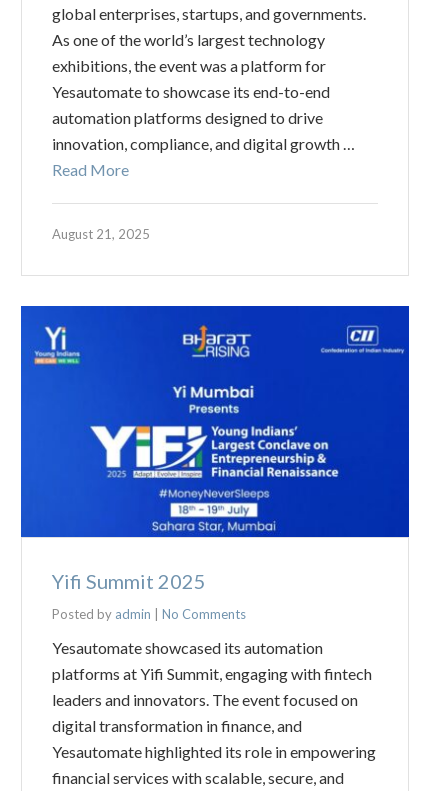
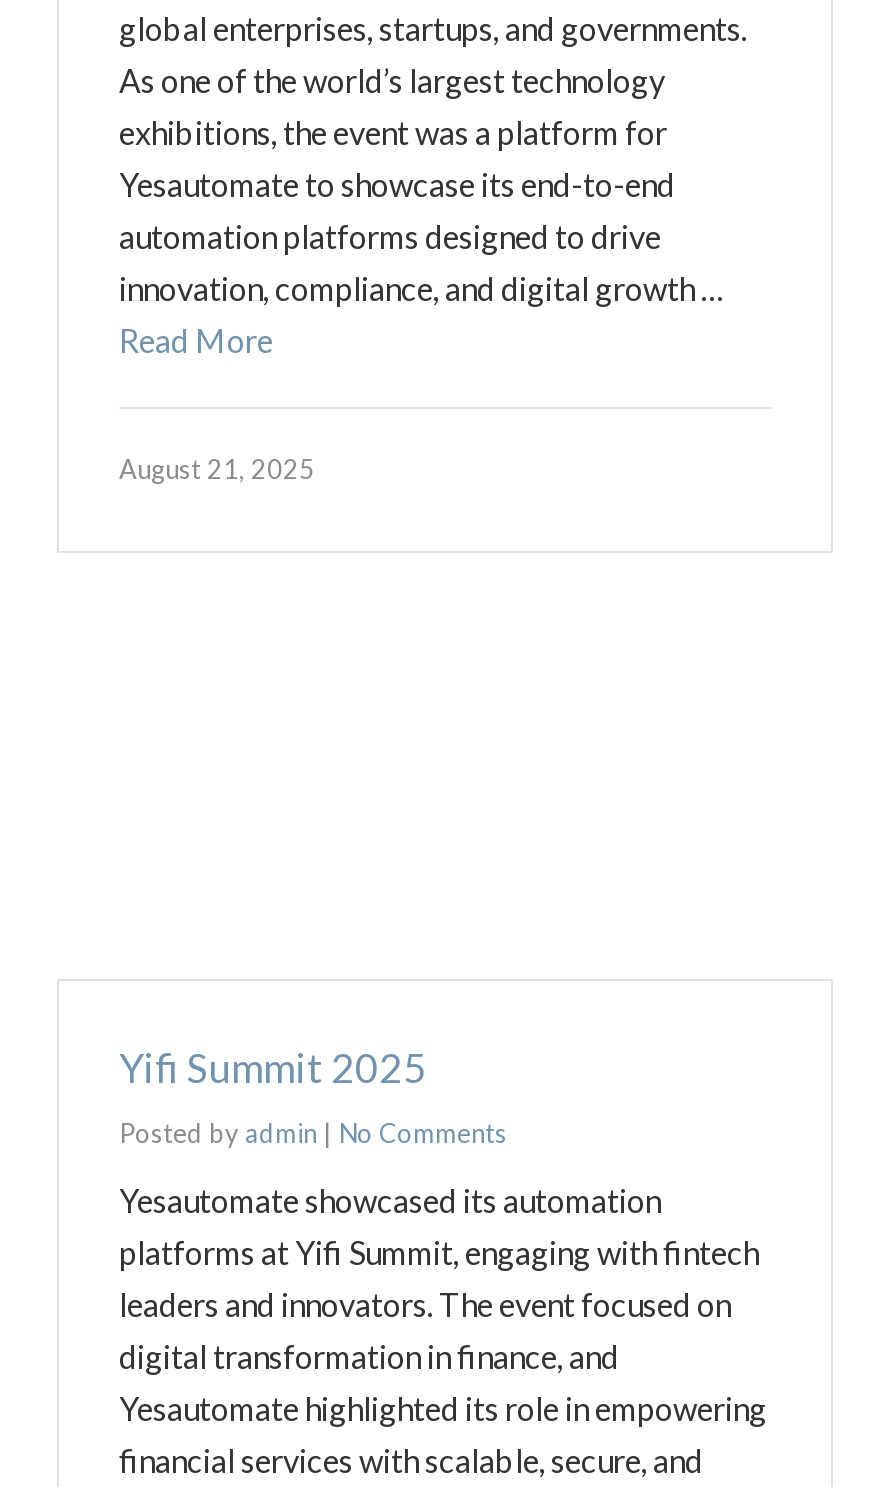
- [image]
